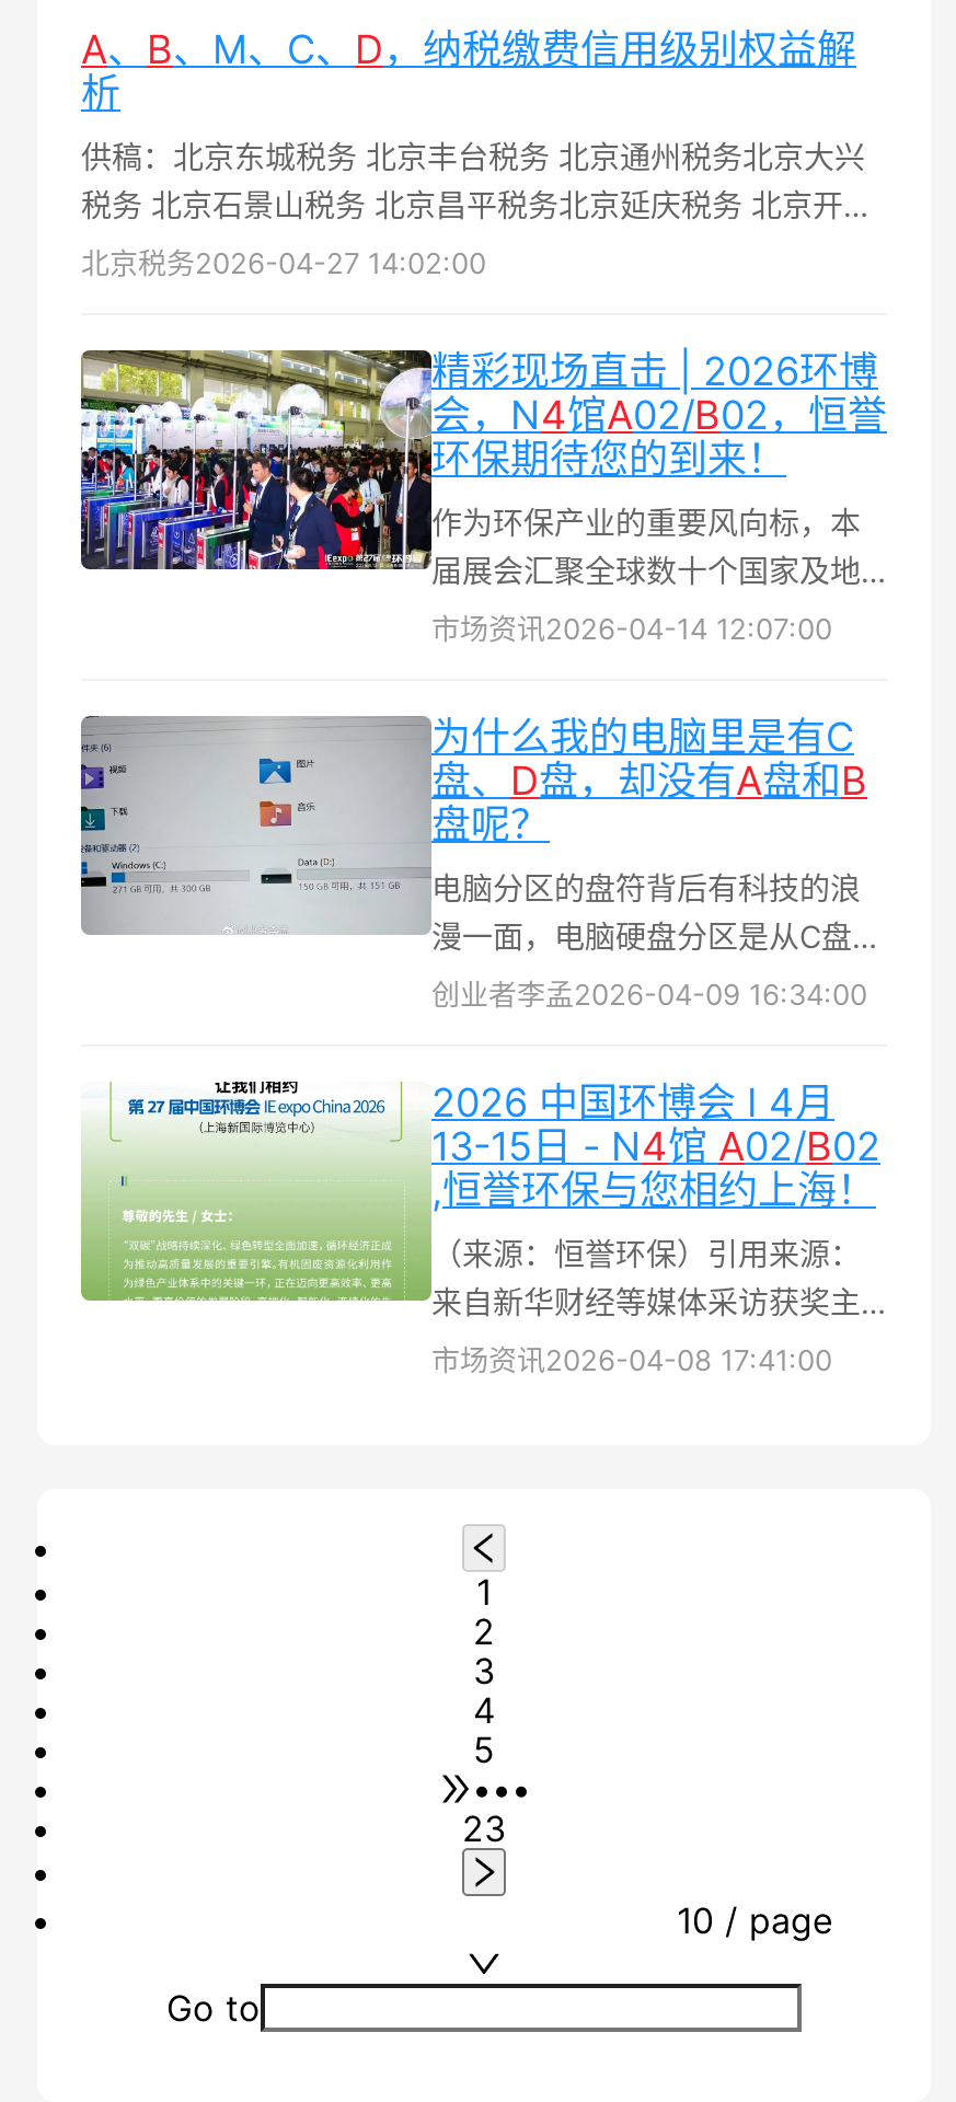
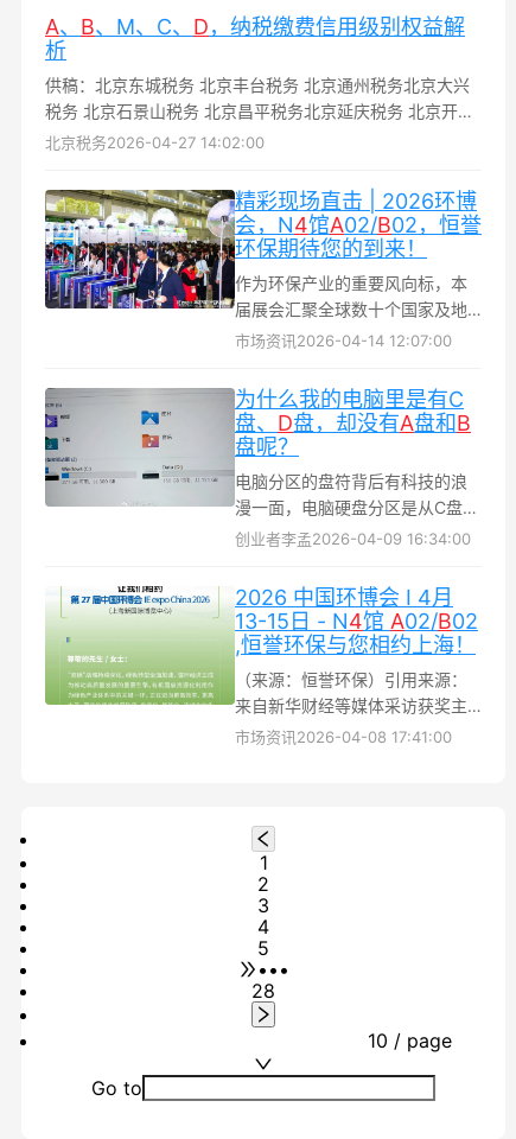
- 23
+ 28
